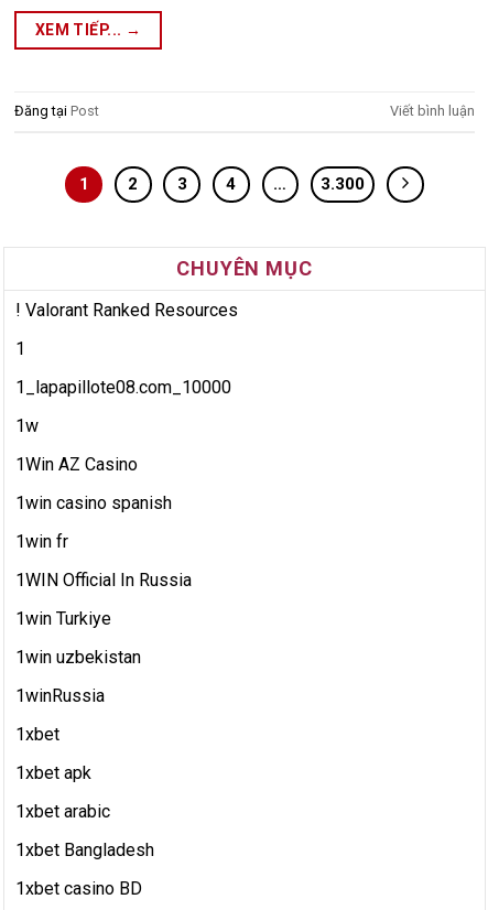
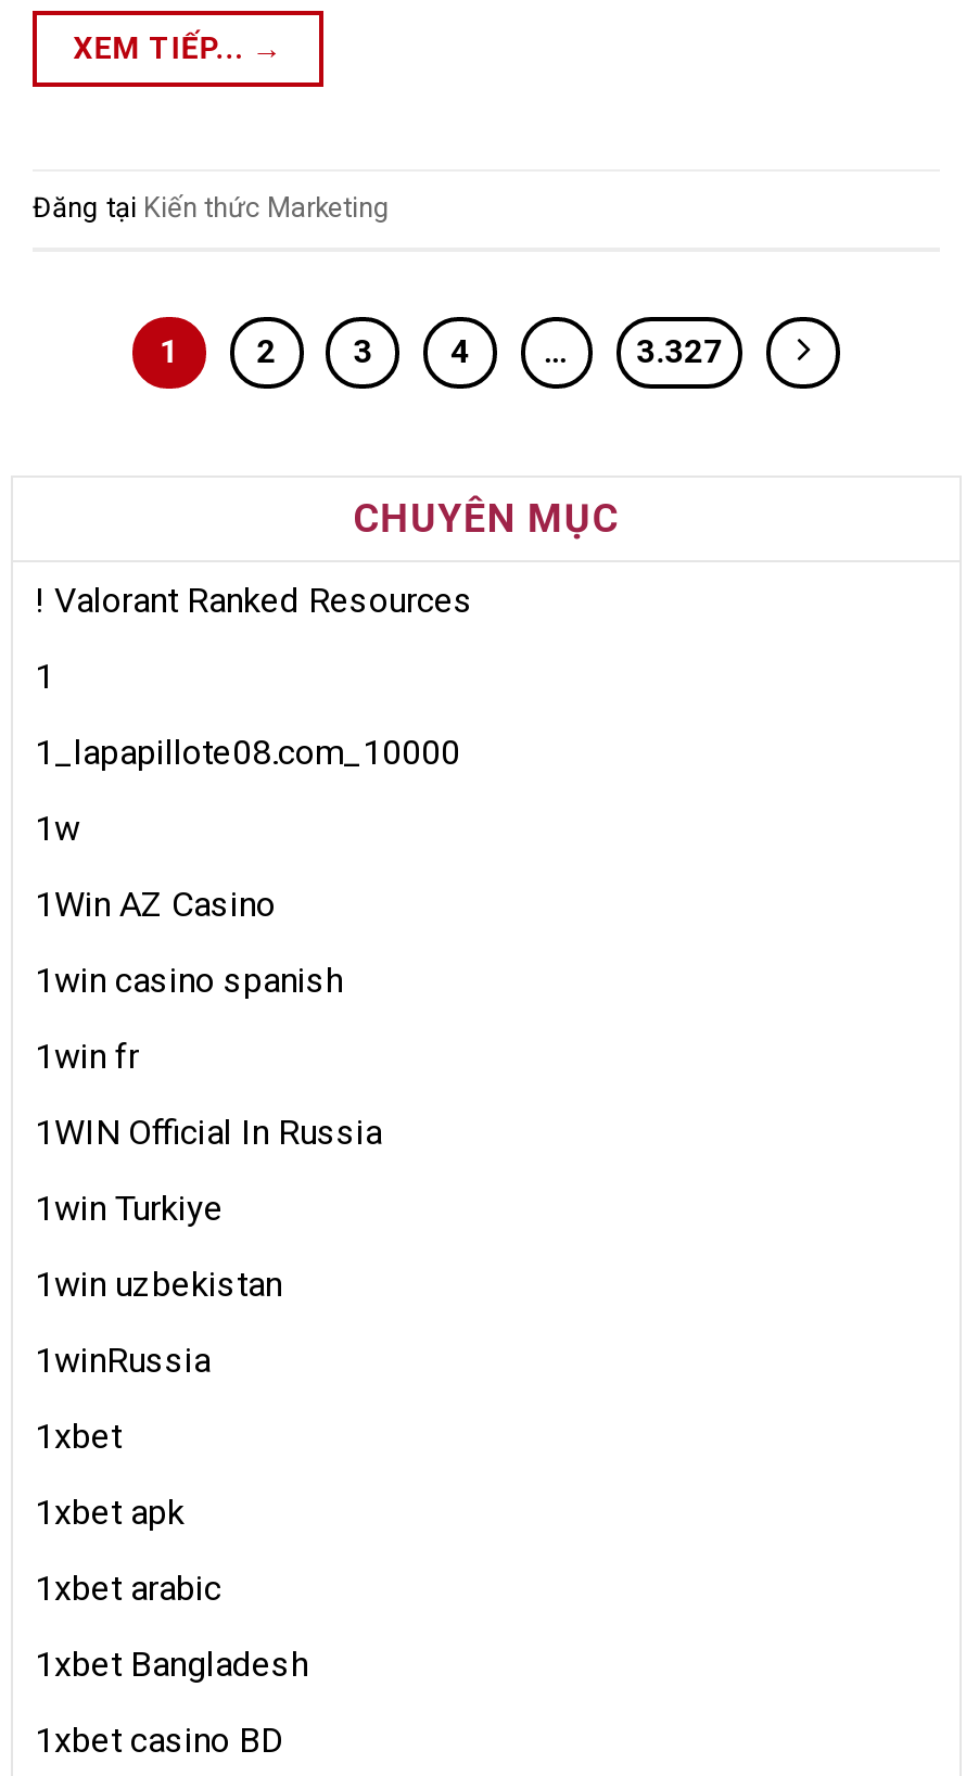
- Đăng tại Post
- Viết bình luận
+ Đăng tại Kiến thức Marketing

- 3.300
+ 3.327
